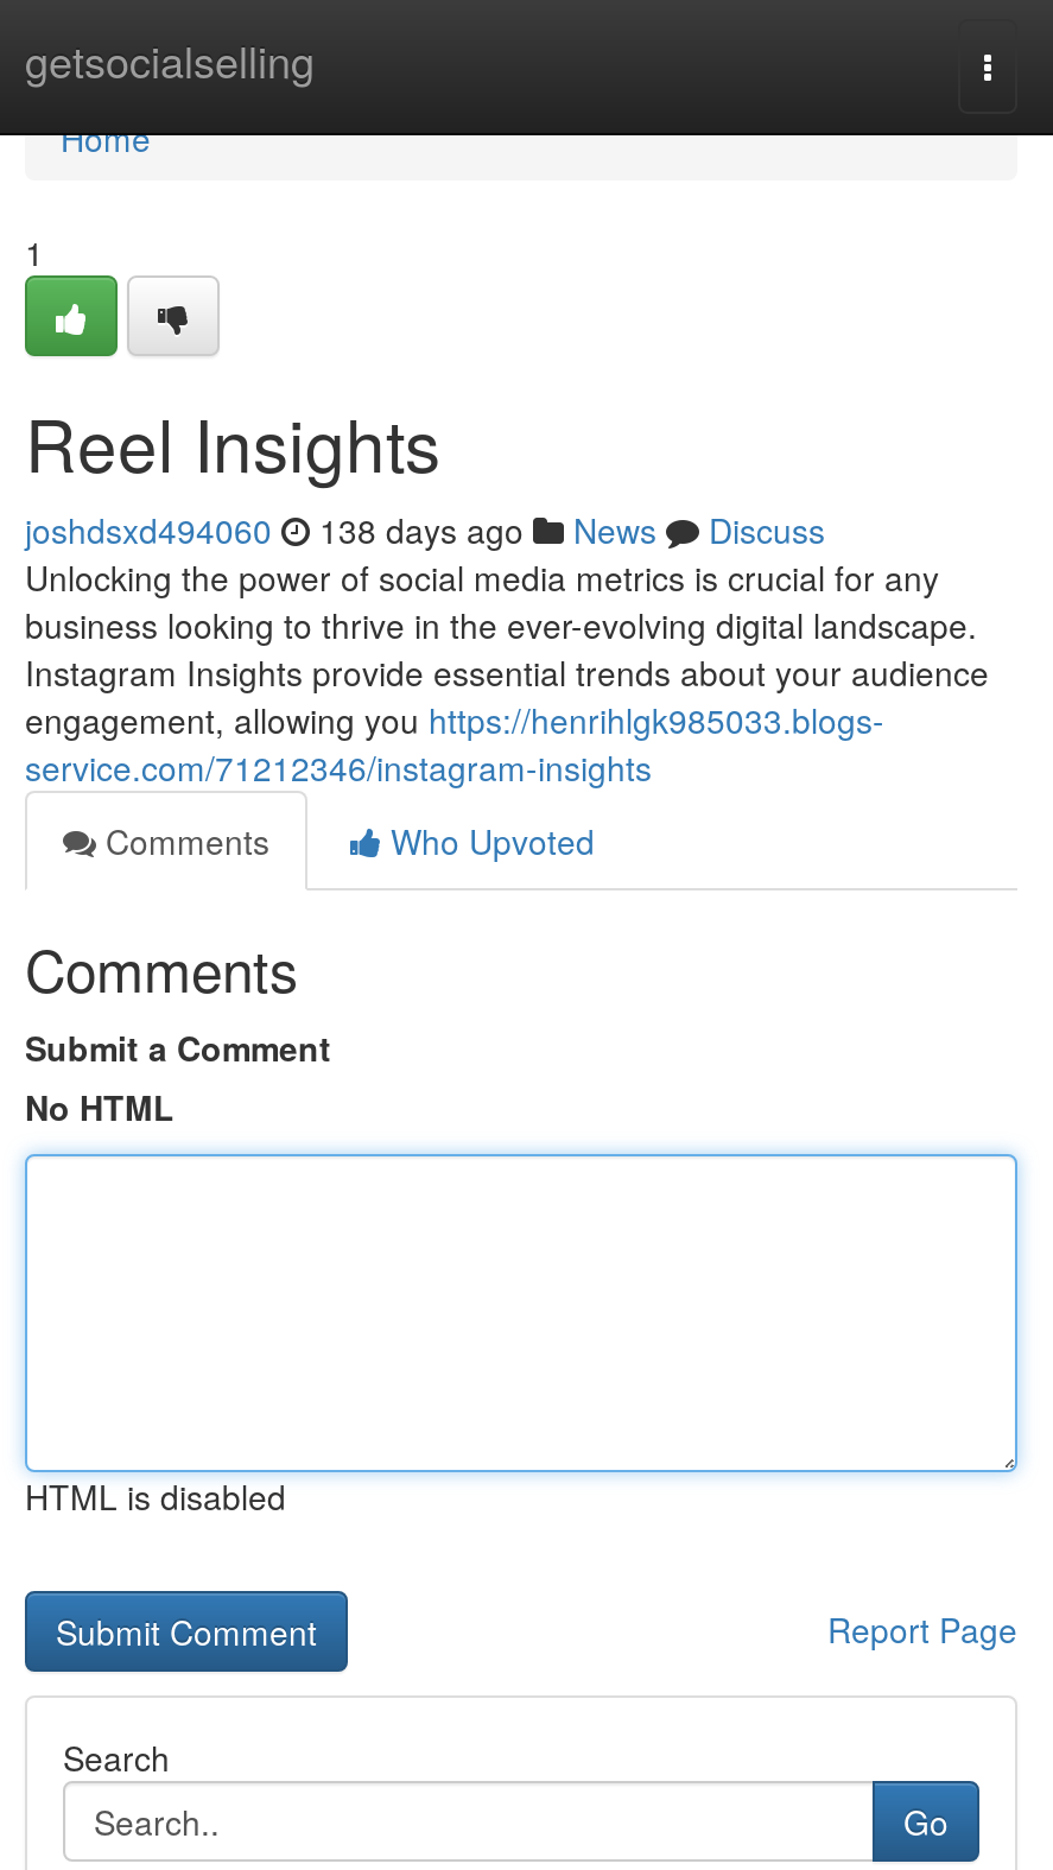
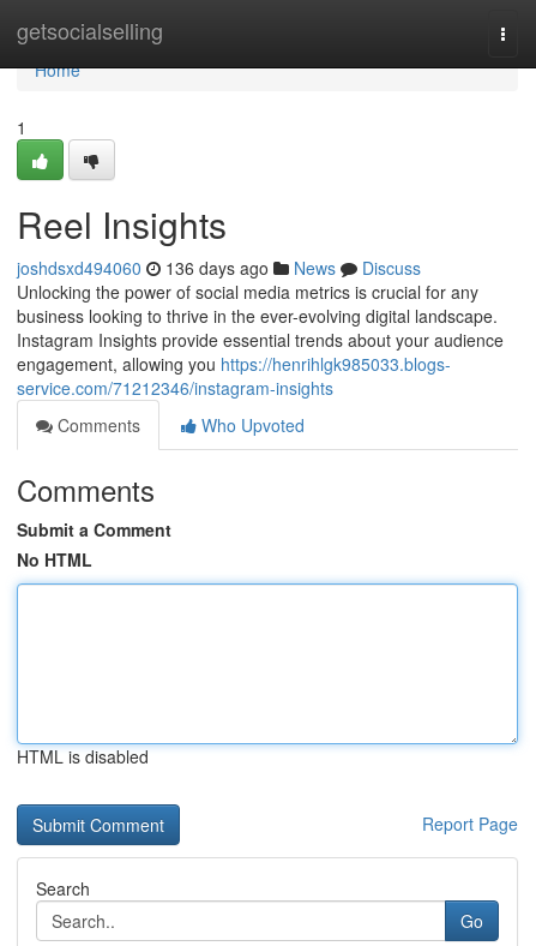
- joshdsxd494060 138 days ago News Discuss
+ joshdsxd494060 136 days ago News Discuss
